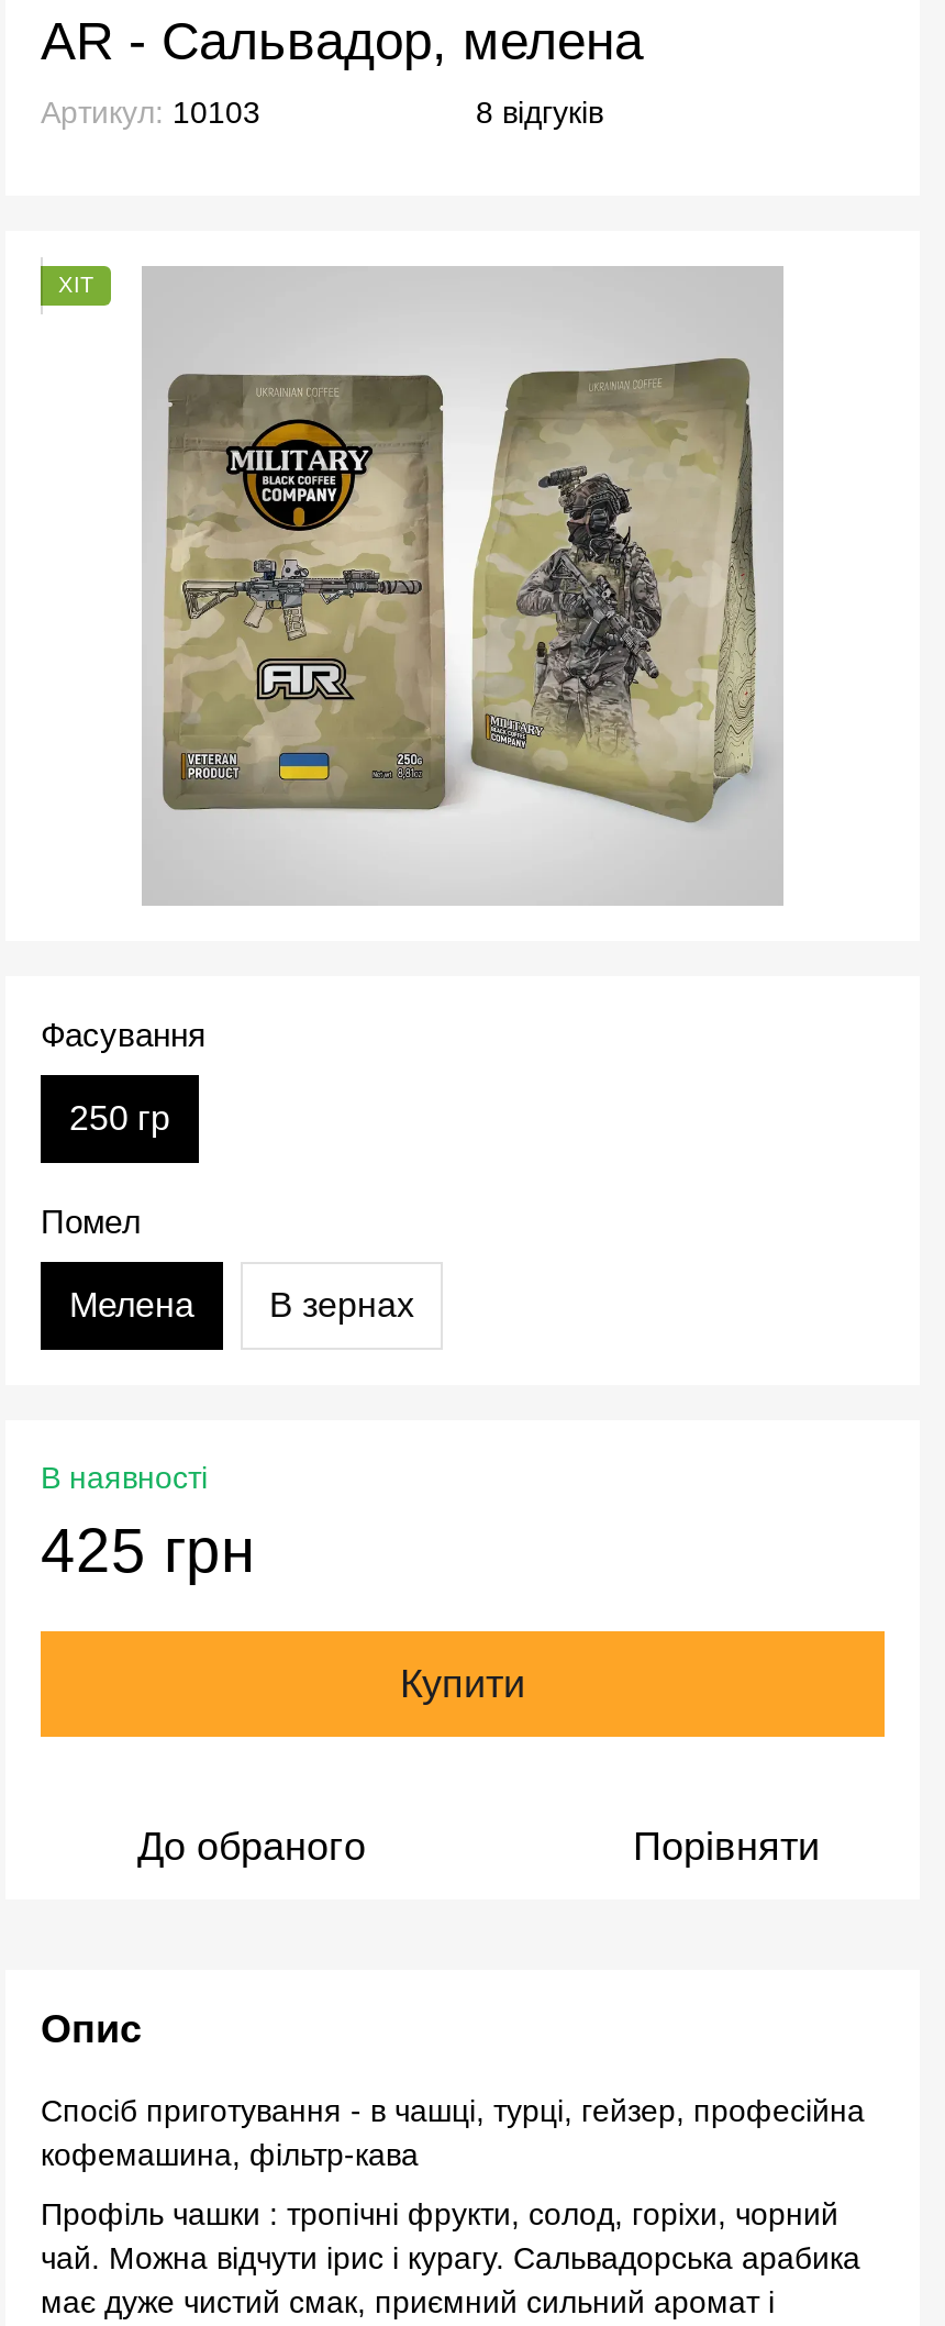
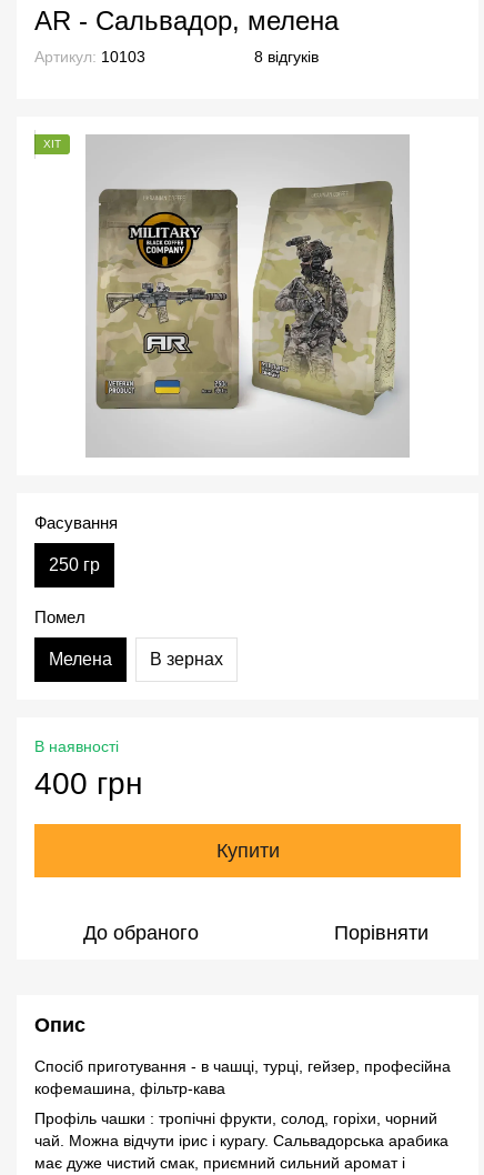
- 425 грн
+ 400 грн
